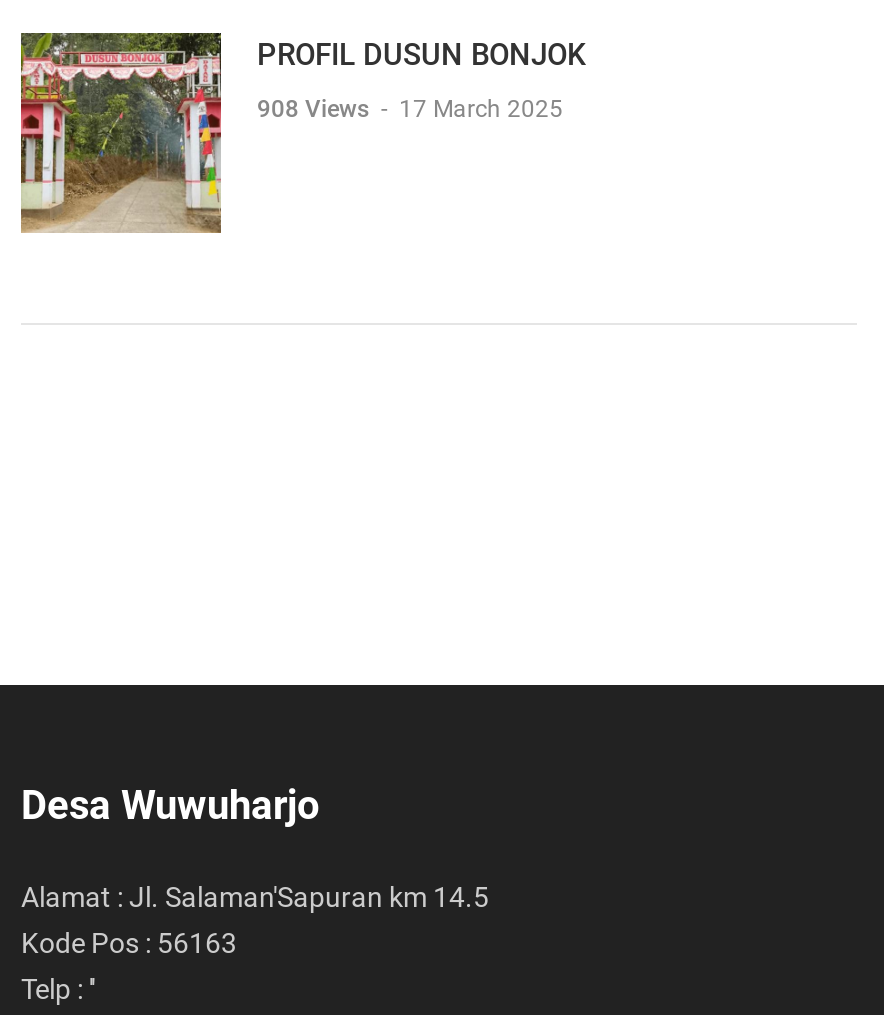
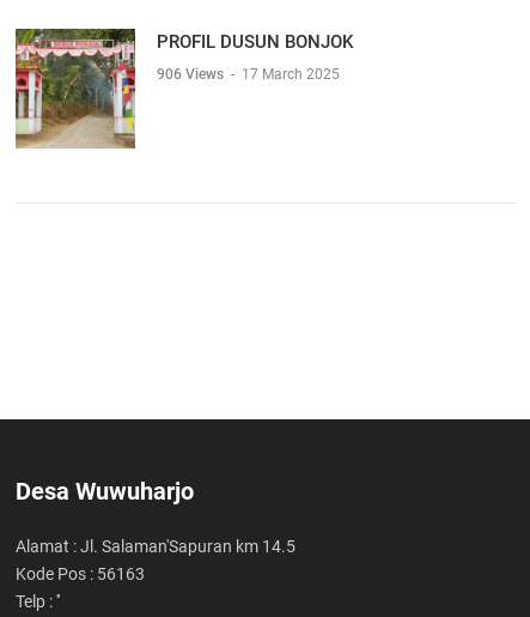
- 908 Views - 17 March 2025
+ 906 Views - 17 March 2025
